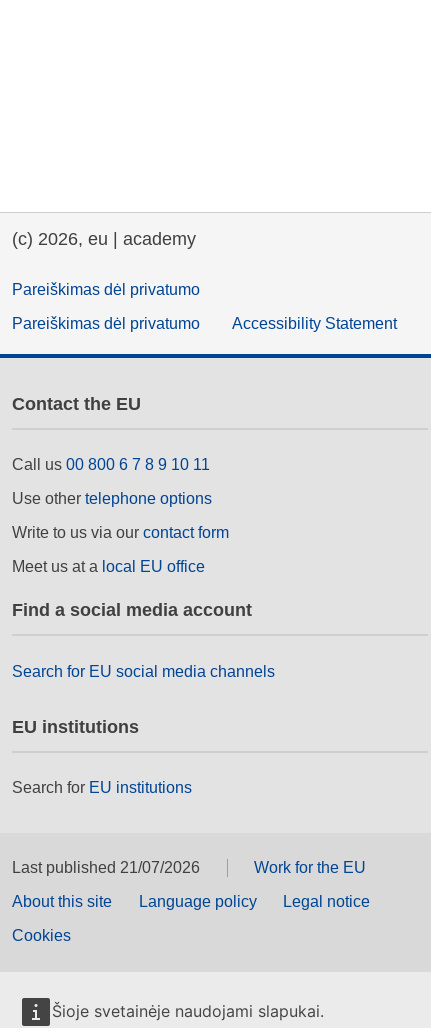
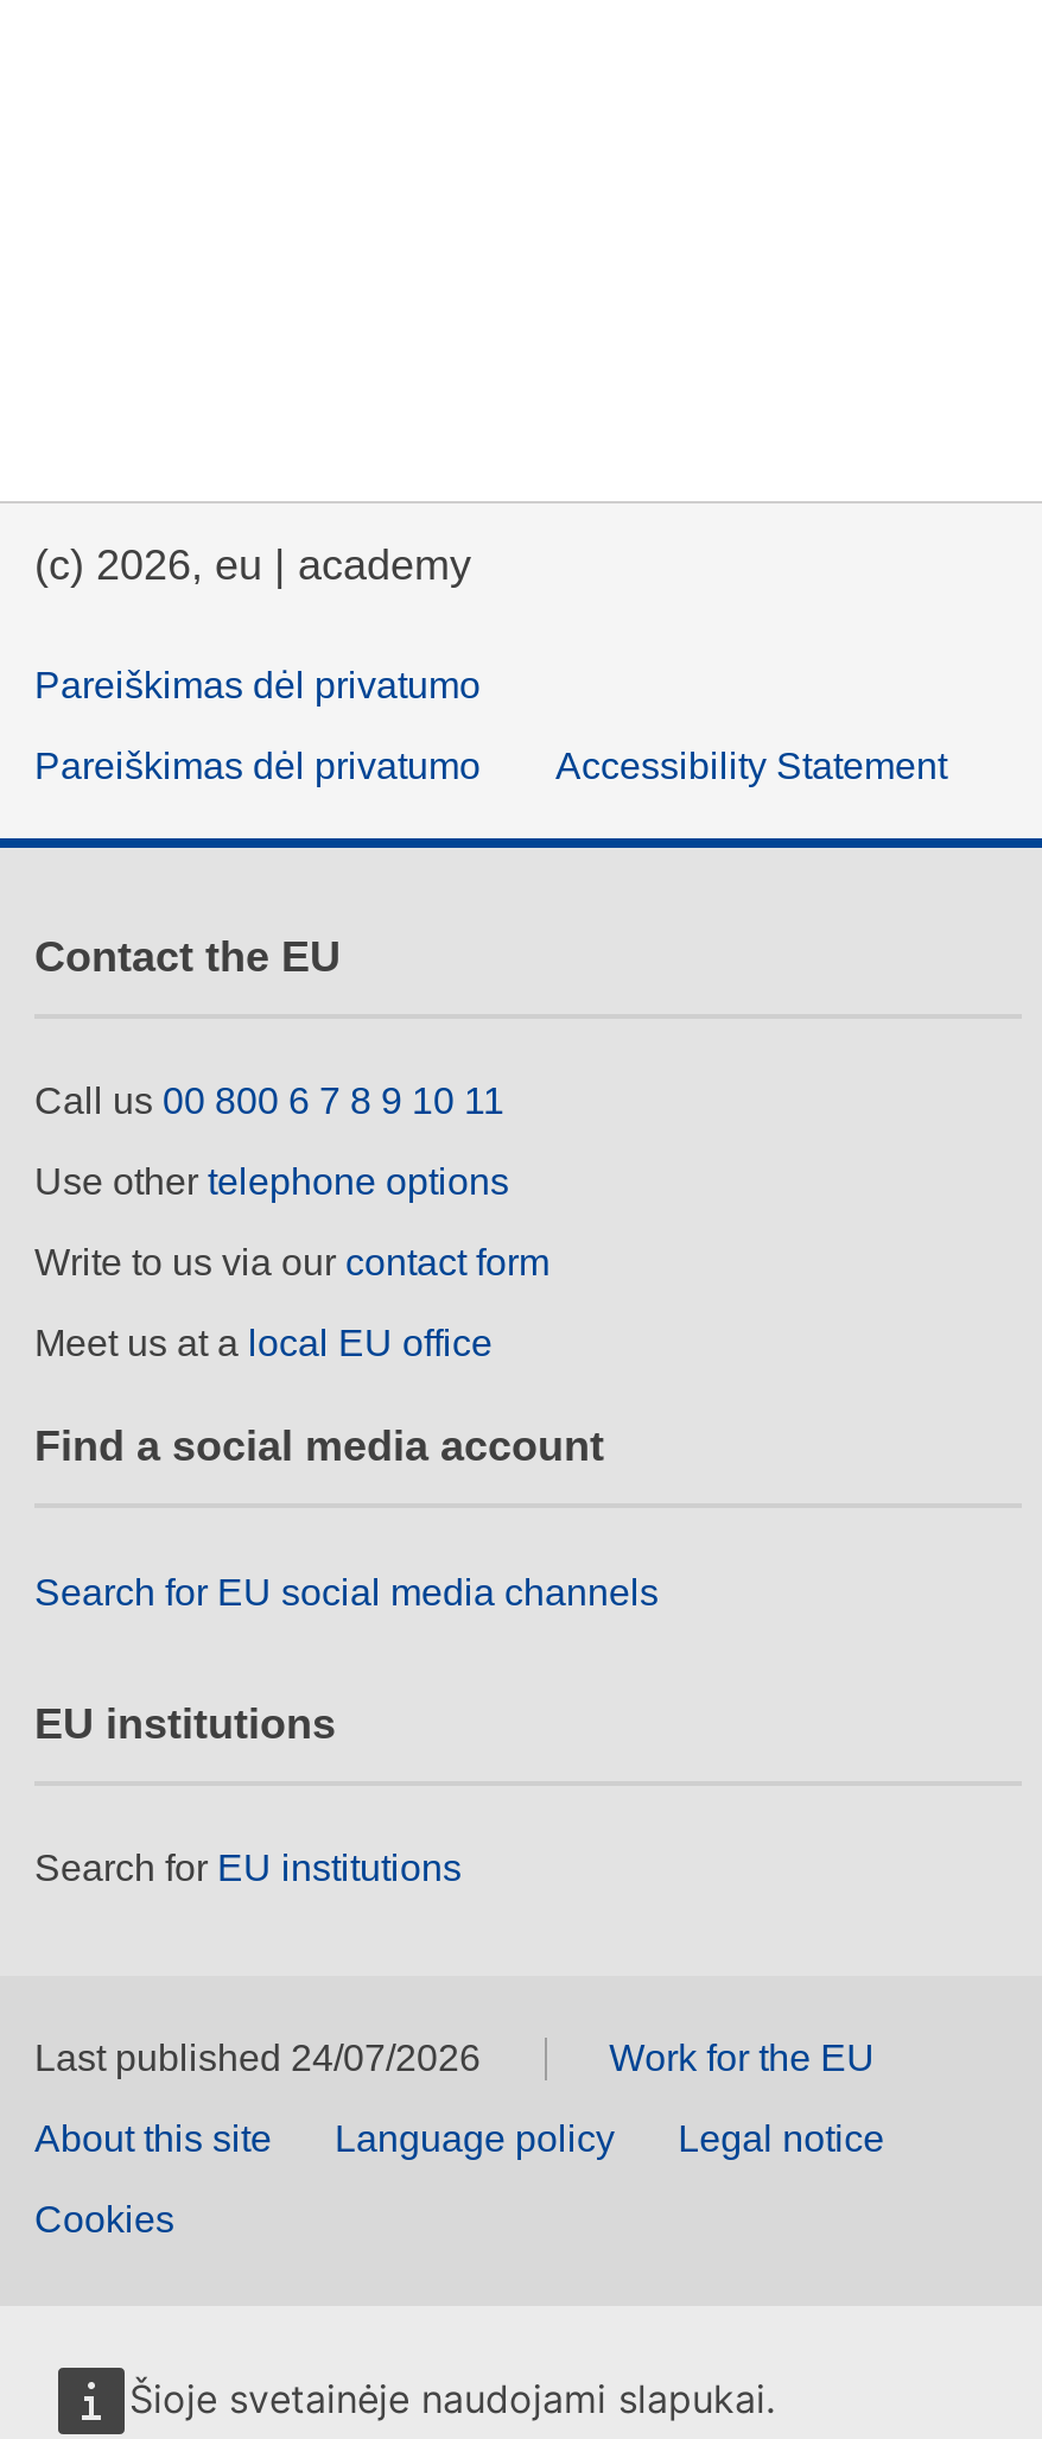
- Last published 21/07/2026
+ Last published 24/07/2026
